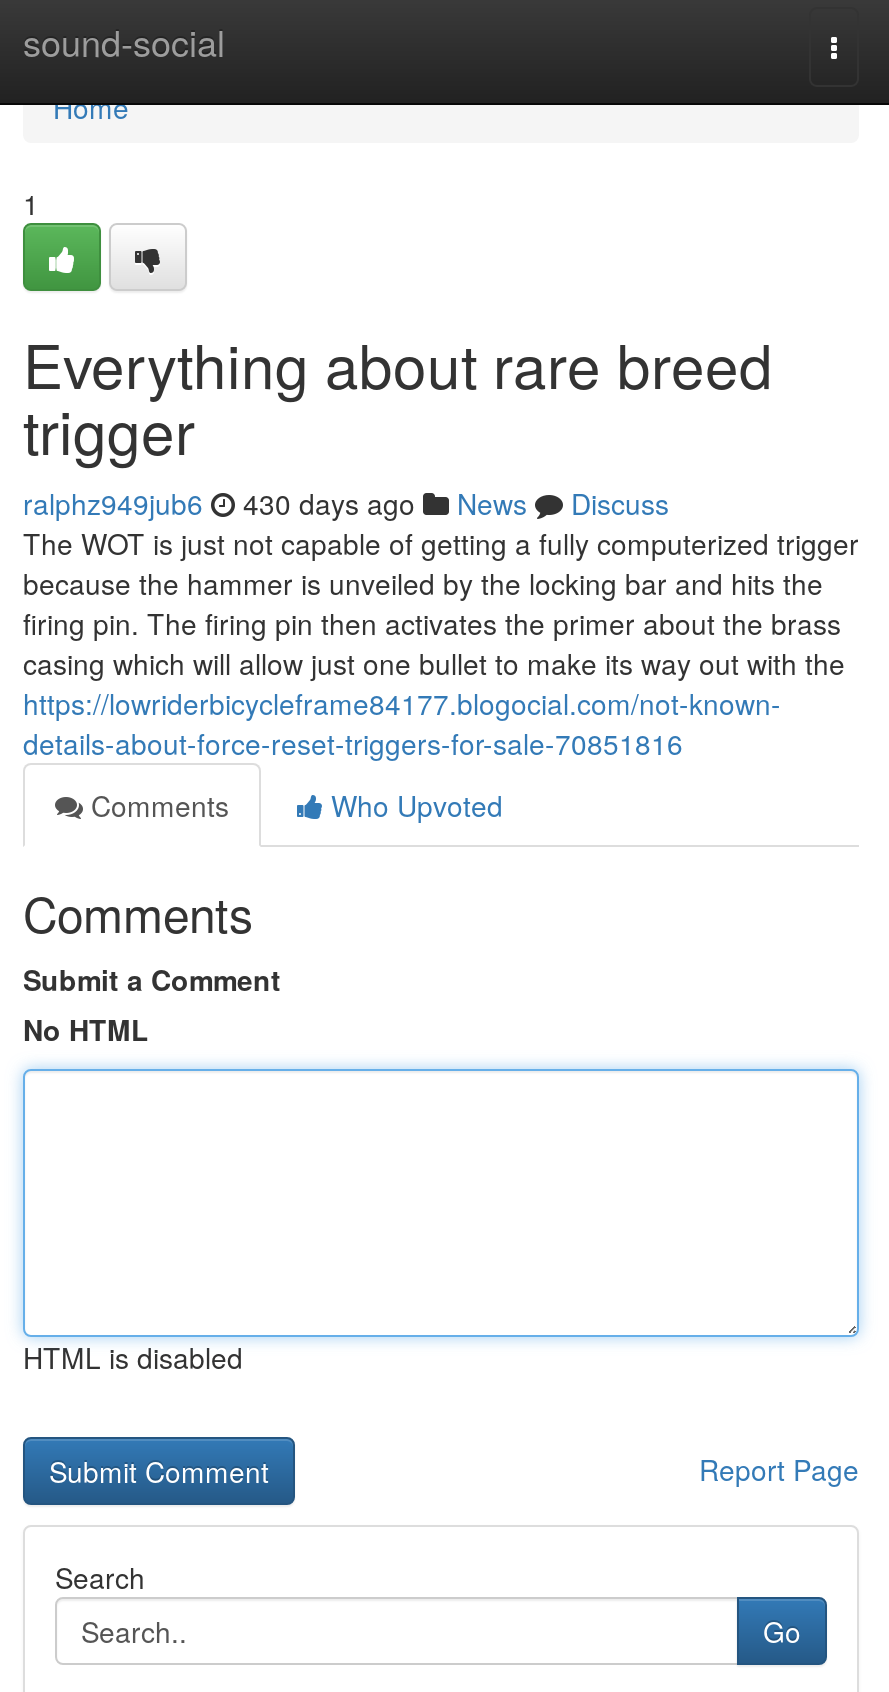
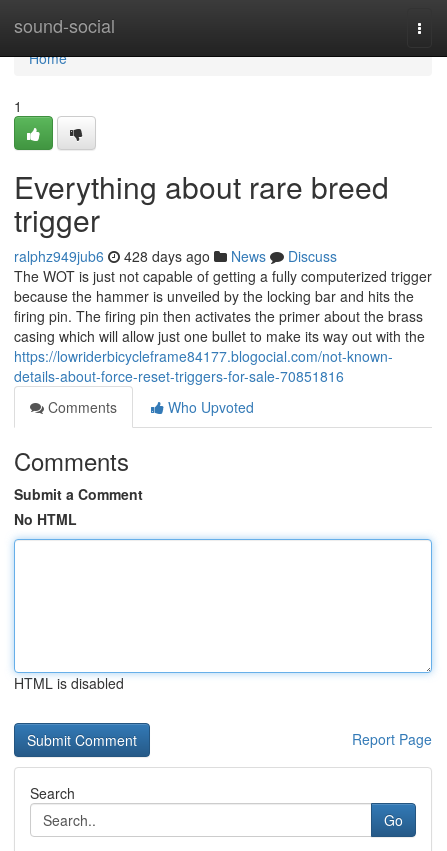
- ralphz949jub6 430 days ago News Discuss
+ ralphz949jub6 428 days ago News Discuss
